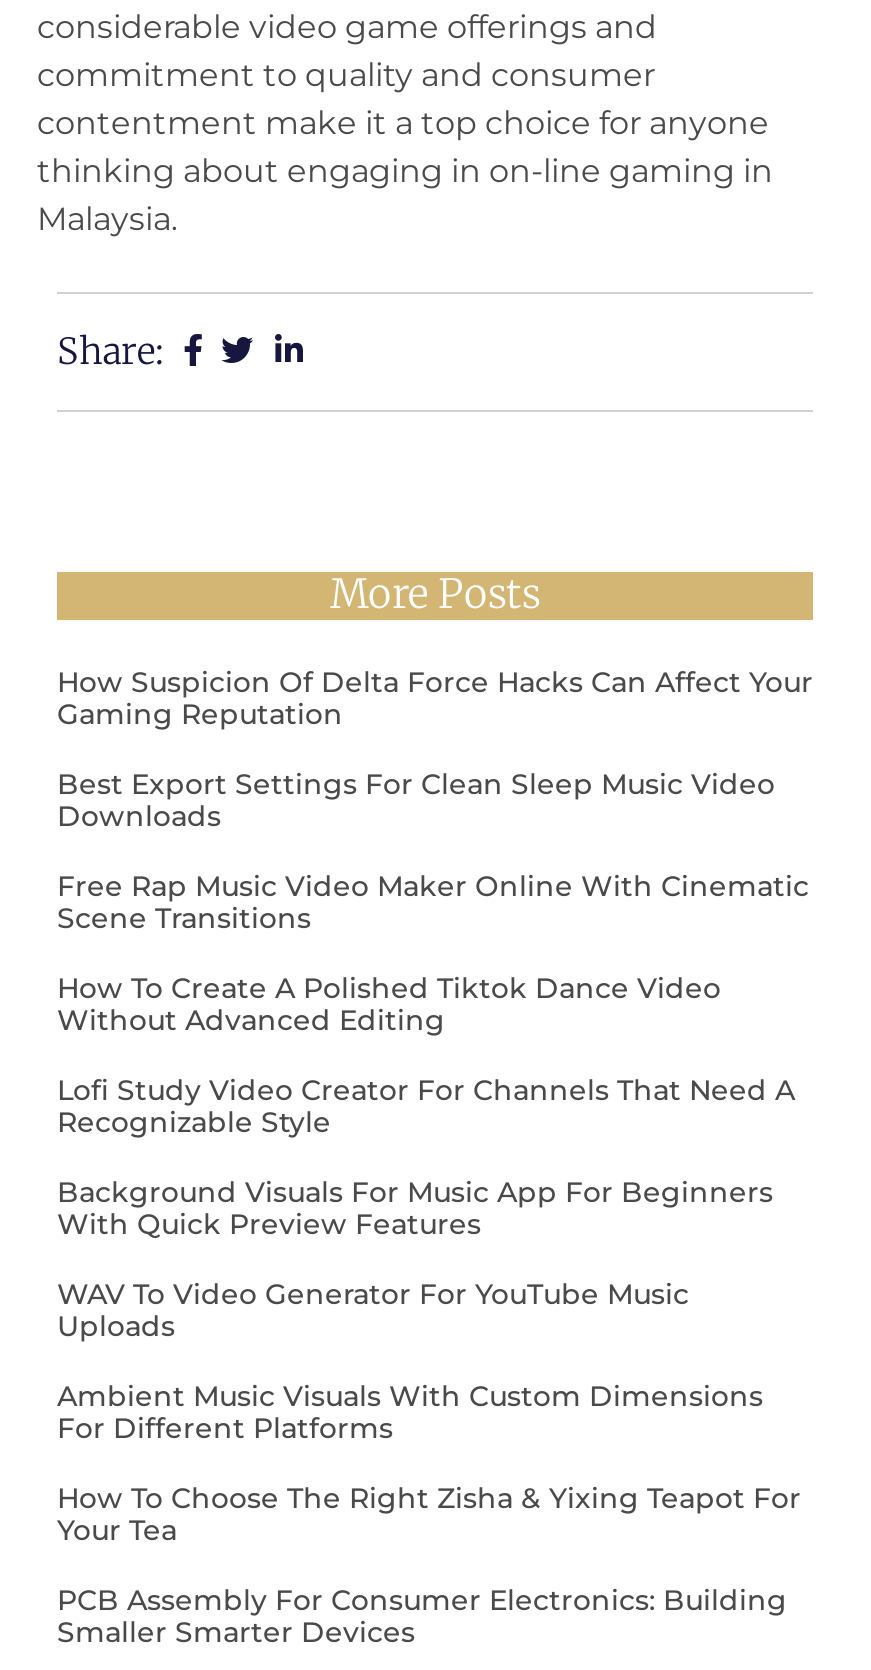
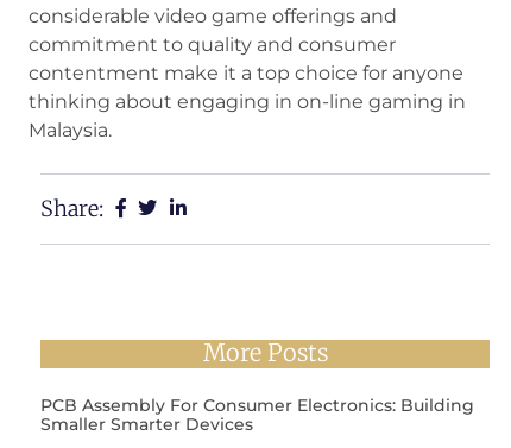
- How Suspicion Of Delta Force Hacks Can Affect Your
- Gaming Reputation
- Best Export Settings For Clean Sleep Music Video
- Downloads
- Free Rap Music Video Maker Online With Cinematic
- Scene Transitions
- How To Create A Polished Tiktok Dance Video
- Without Advanced Editing
- Lofi Study Video Creator For Channels That Need A
- Recognizable Style
- Background Visuals For Music App For Beginners
- With Quick Preview Features
- WAV To Video Generator For YouTube Music
- Uploads
- Ambient Music Visuals With Custom Dimensions
- For Different Platforms
- How To Choose The Right Zisha & Yixing Teapot For
- Your Tea
